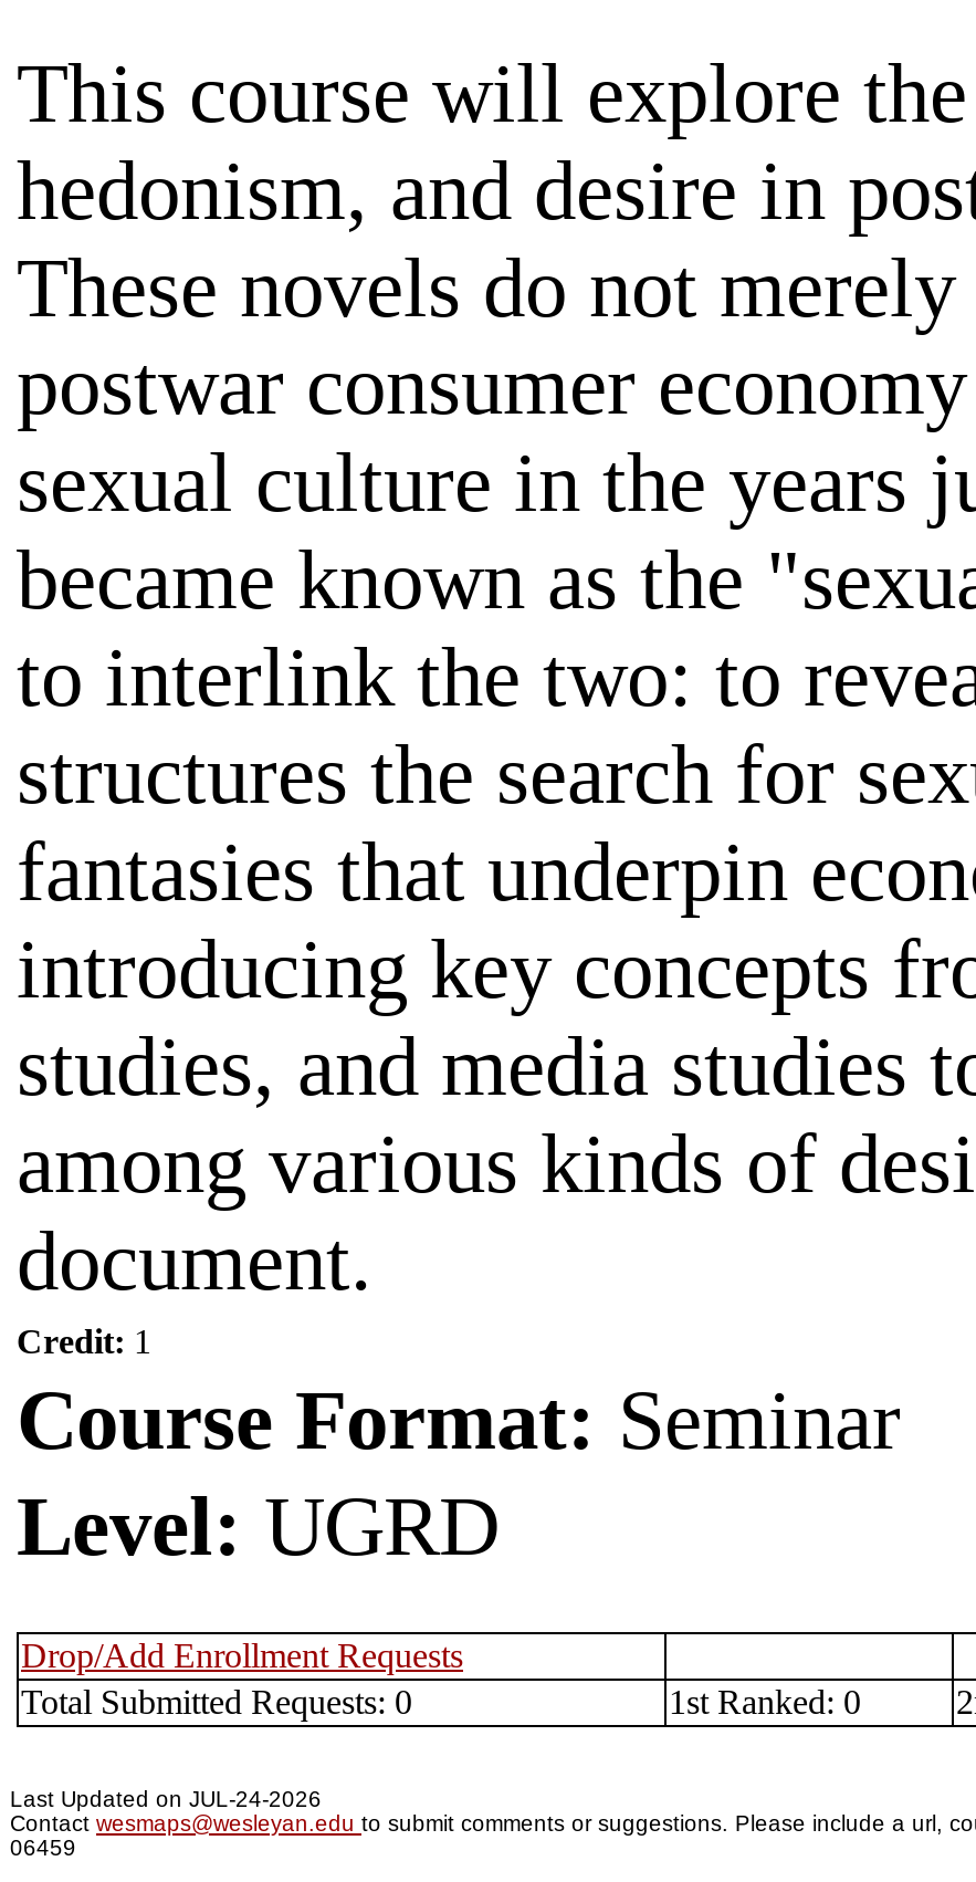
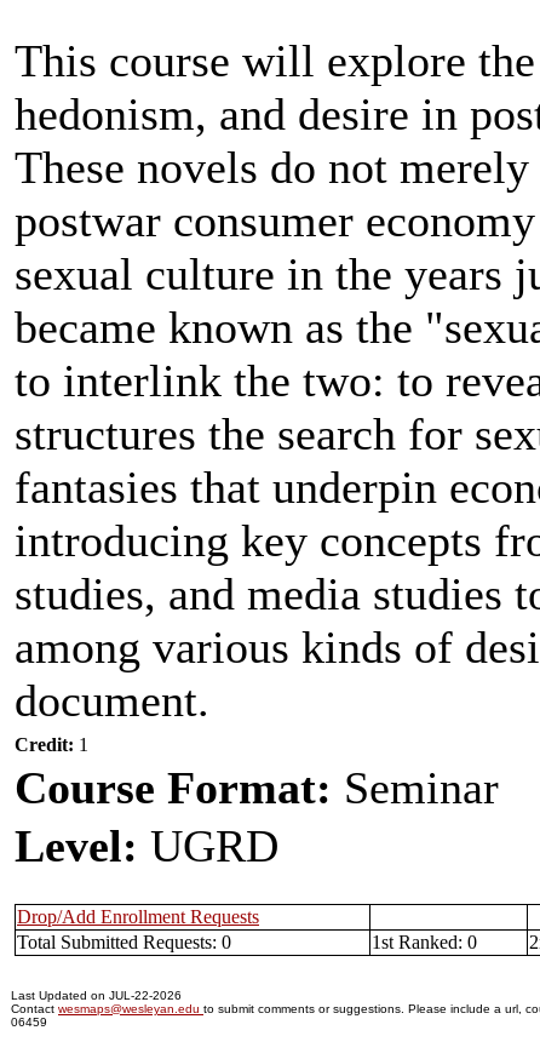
- Last Updated on JUL-24-2026
+ Last Updated on JUL-22-2026
